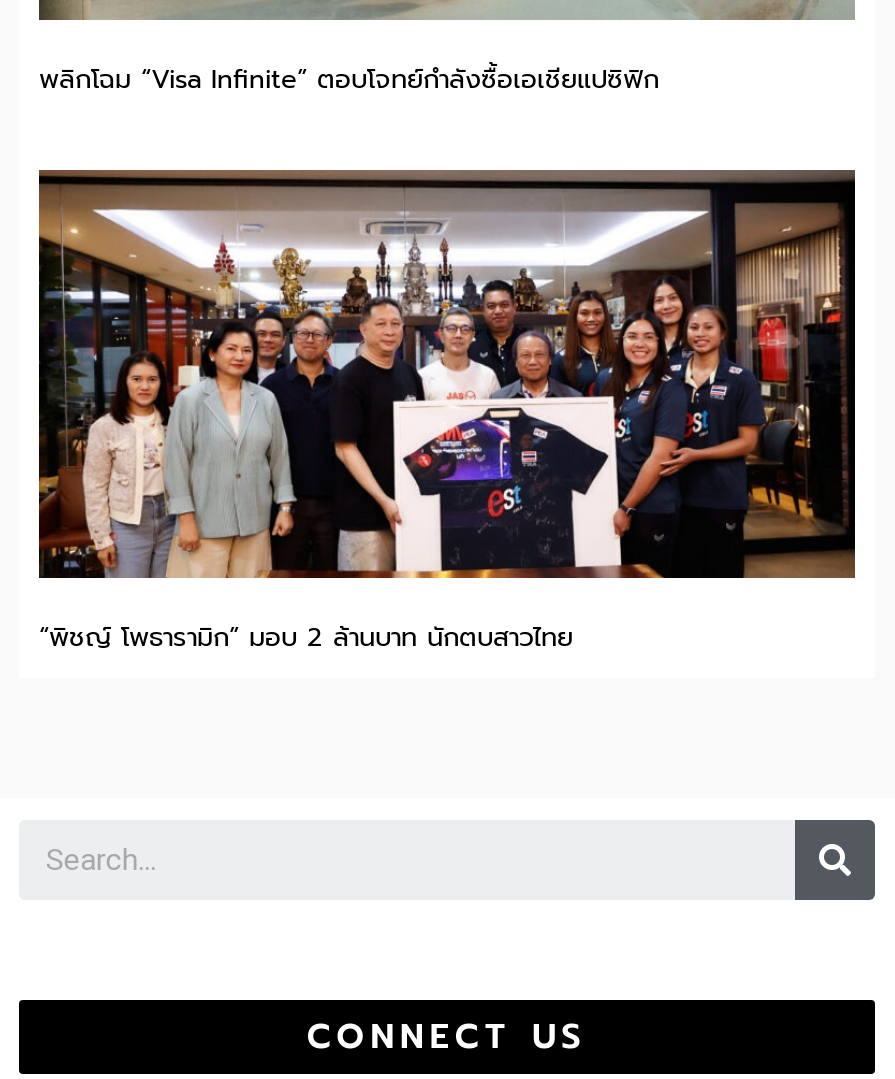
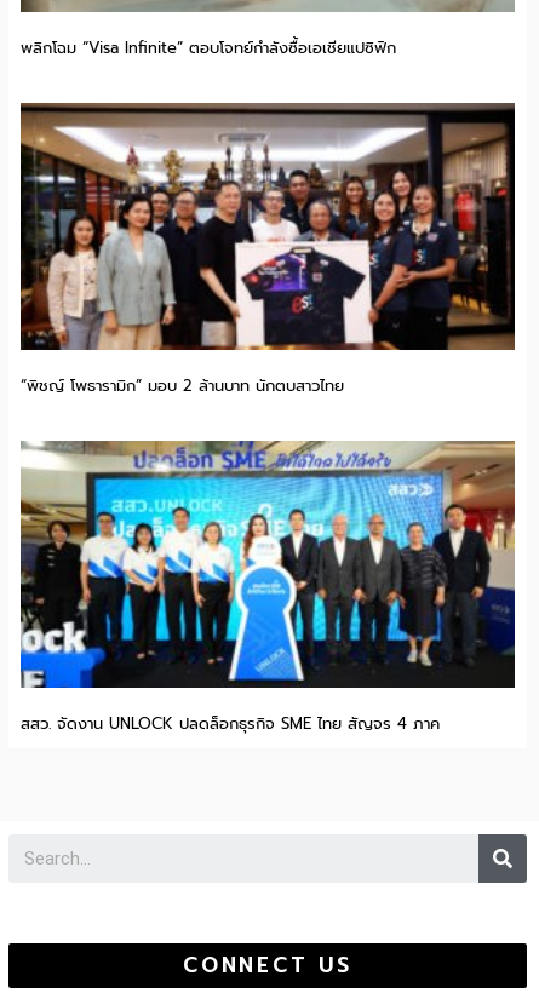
+ [image]
+ สสว. จัดงาน UNLOCK ปลดล็อกธุรกิจ SME ไทย สัญจร 4 ภาค
